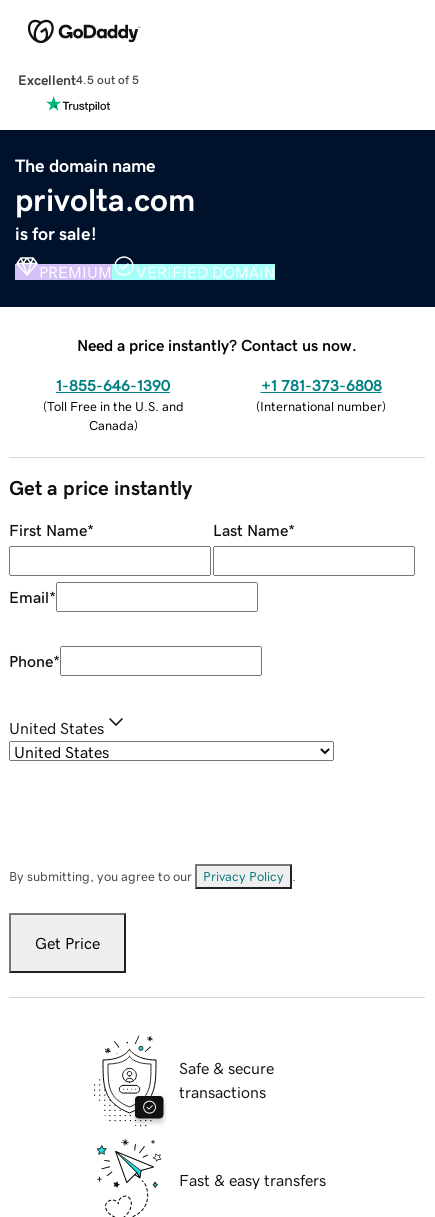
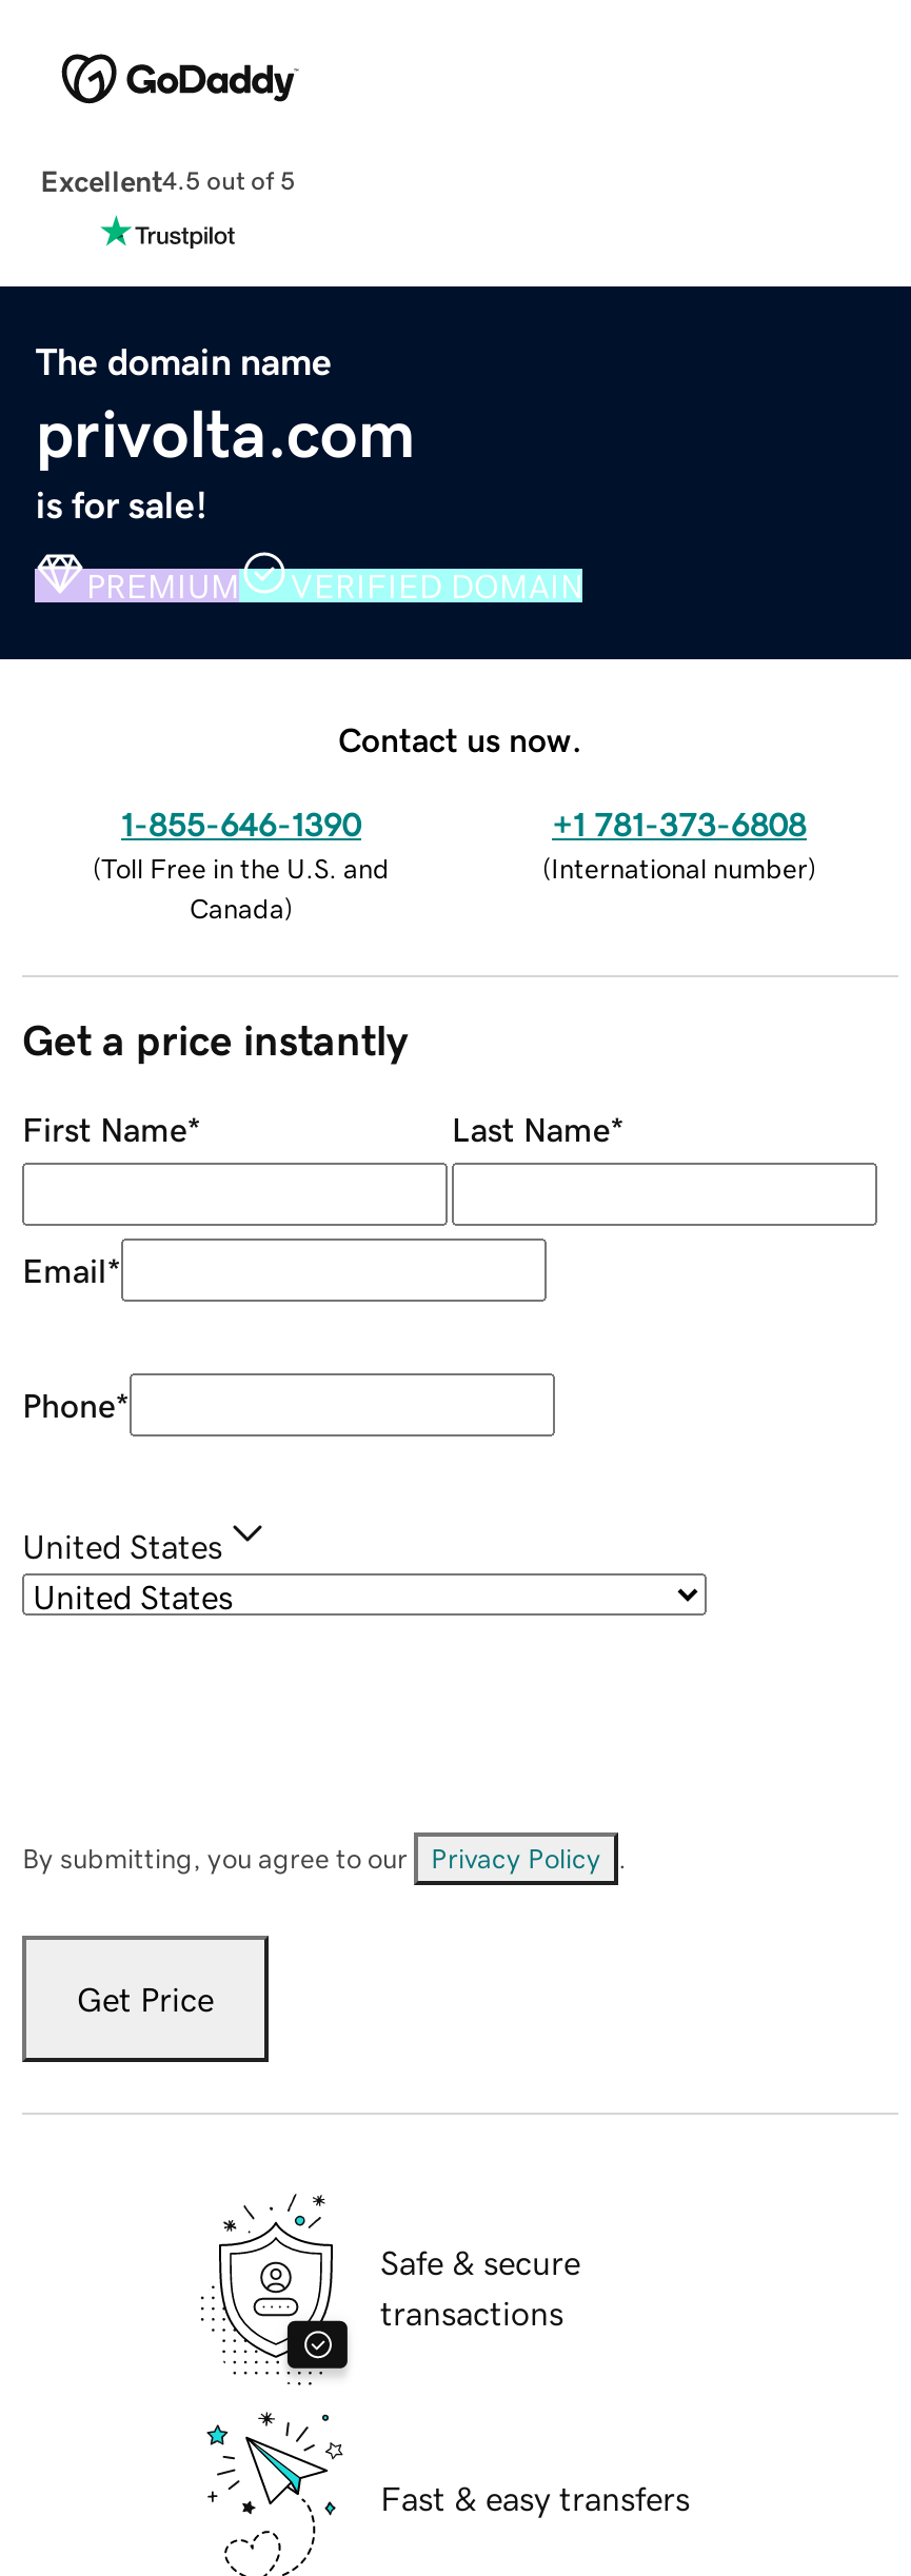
- Need a price instantly? Contact us now.
+ Contact us now.
